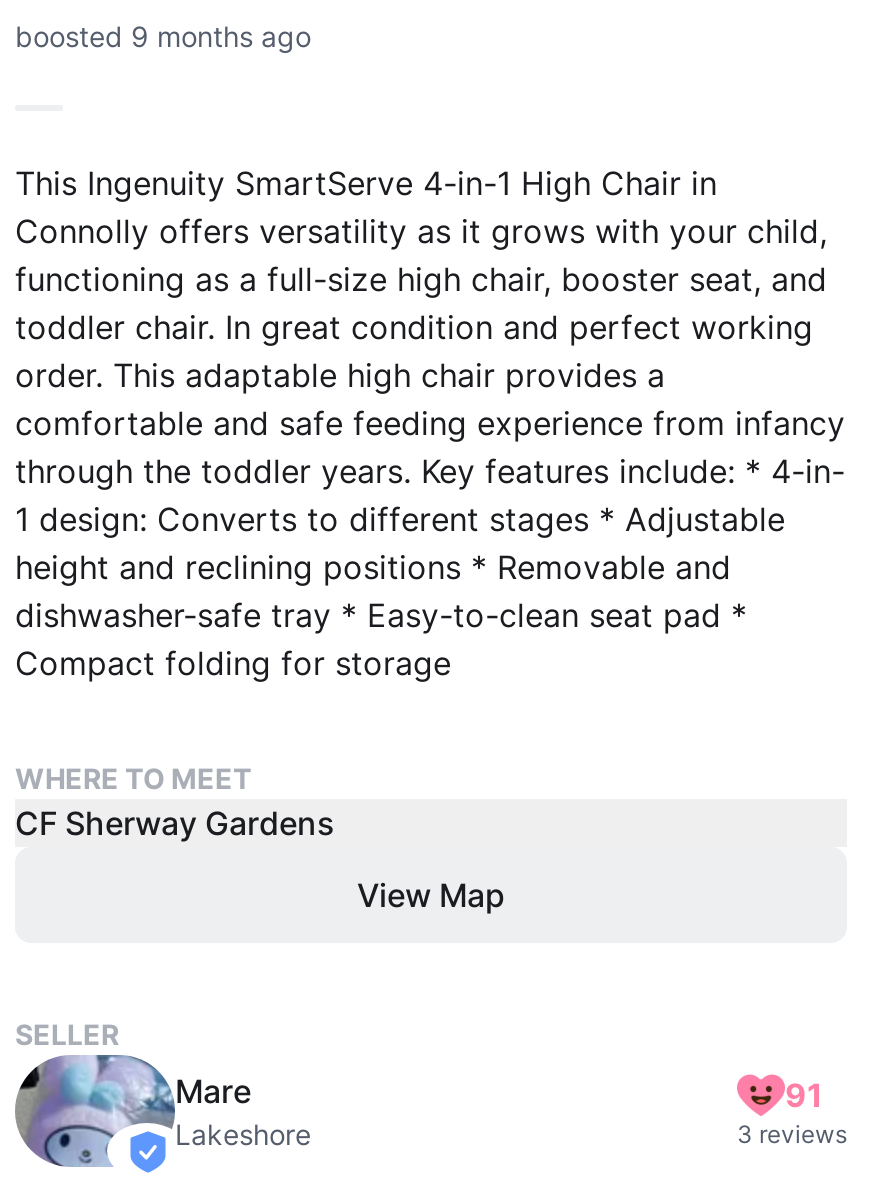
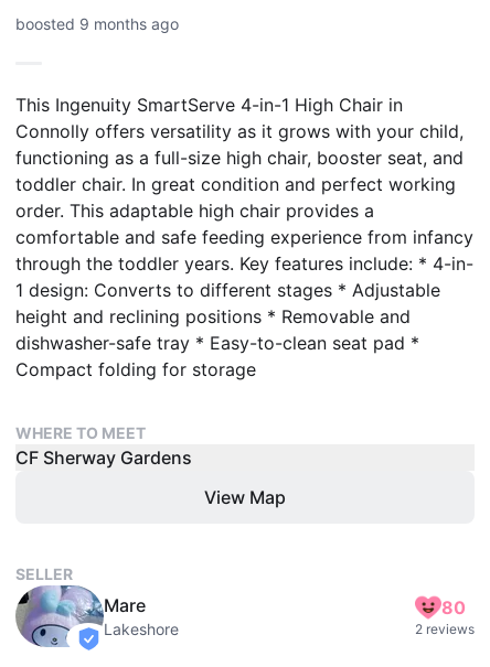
- 91
+ 80

- 3 reviews
+ 2 reviews
